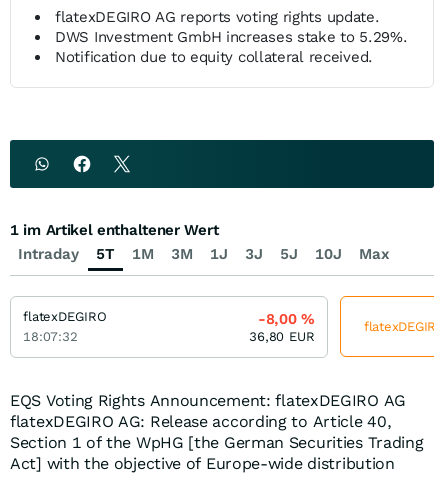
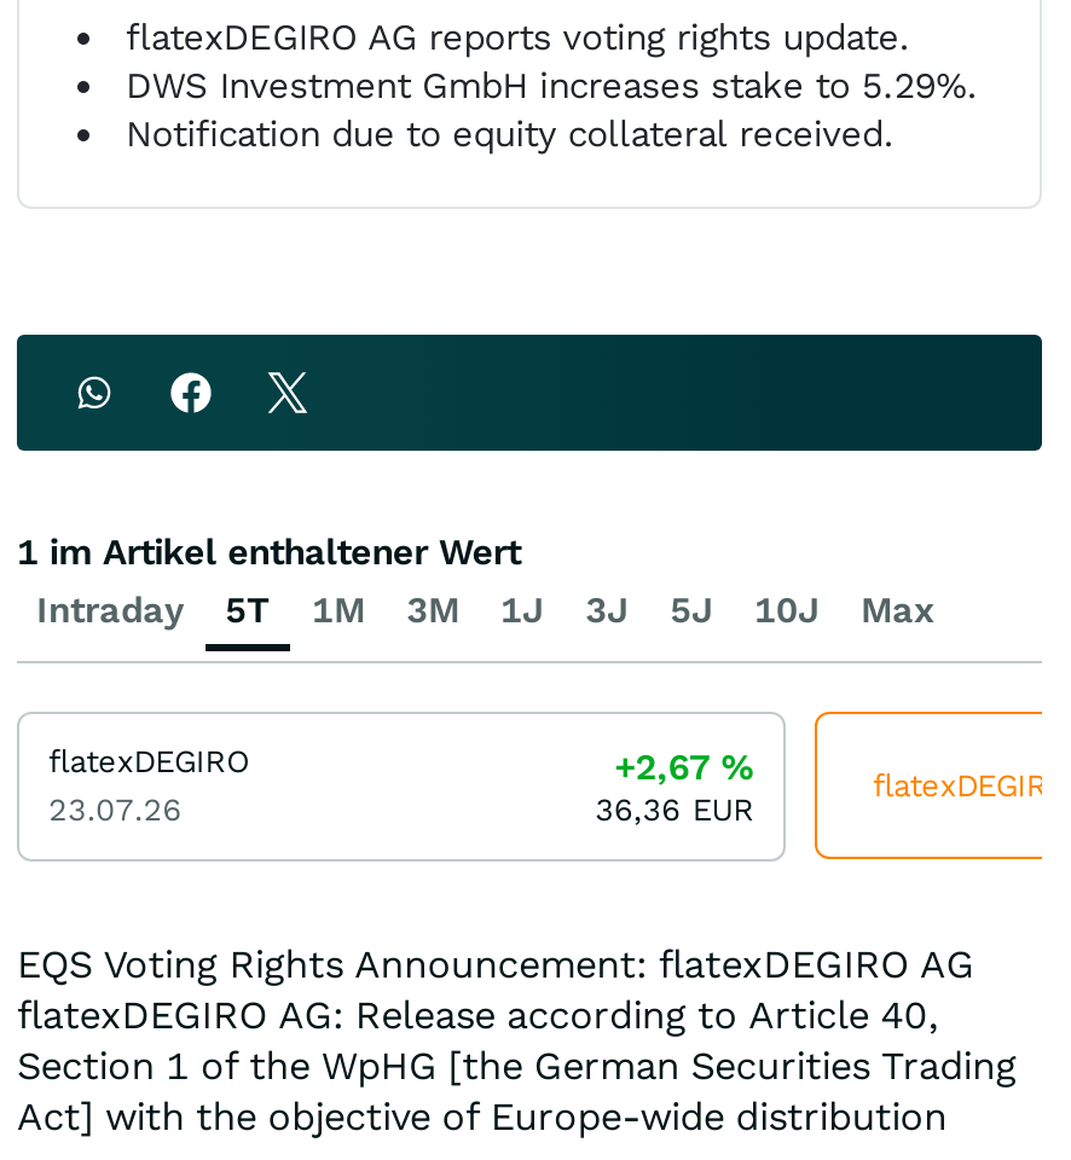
- -8,00%
+ +2,67%

- 18:07:32
+ 23.07.26

- 36,80 EUR
+ 36,36 EUR
